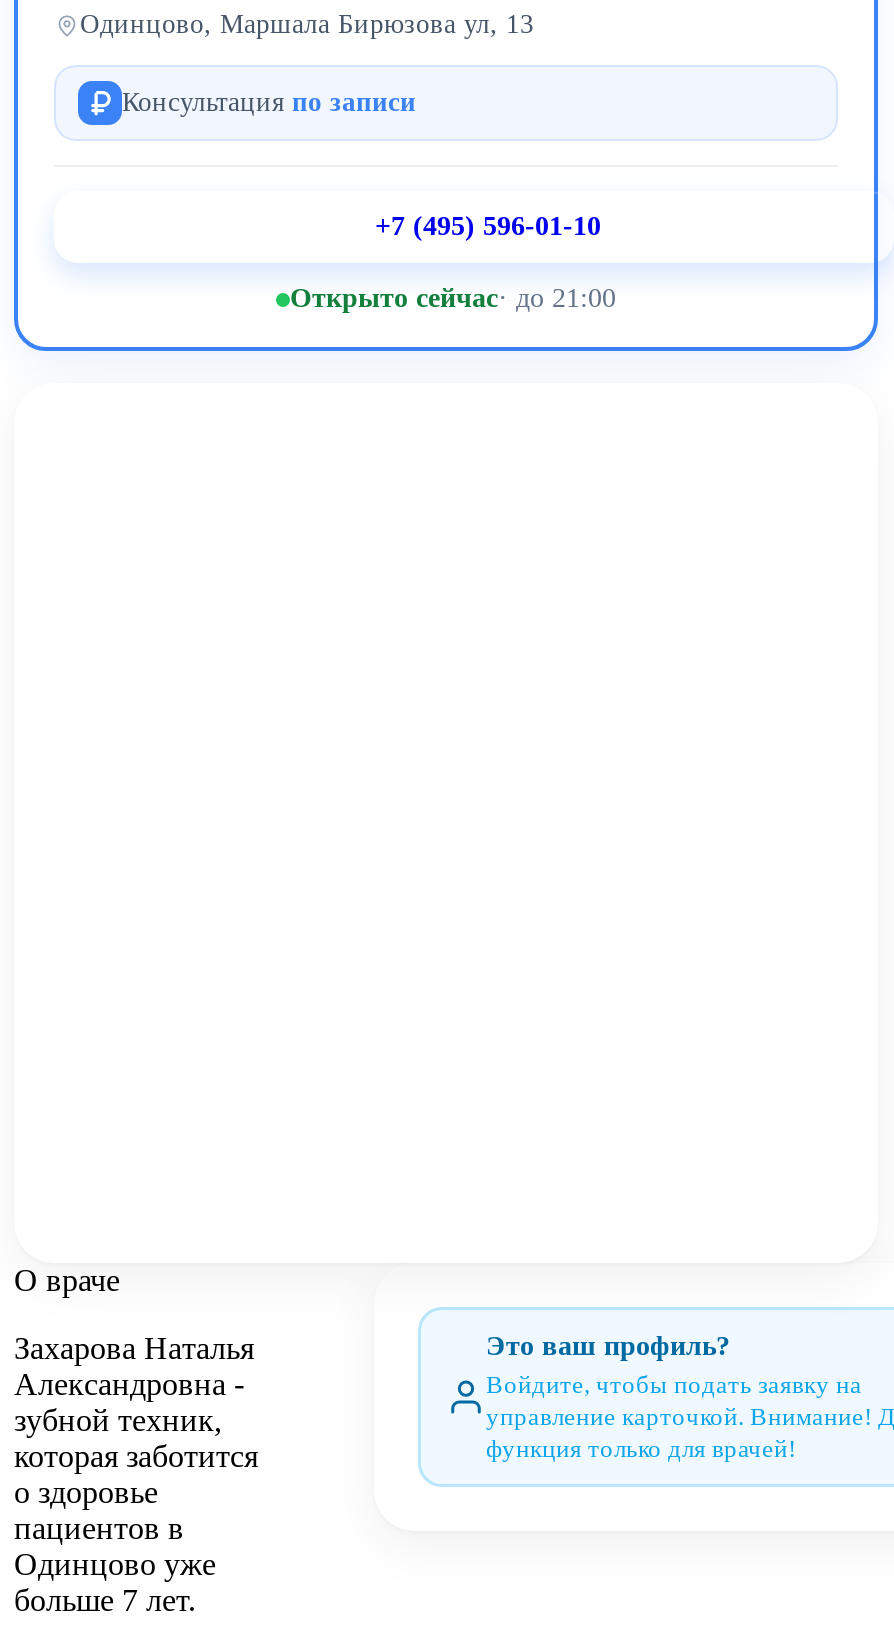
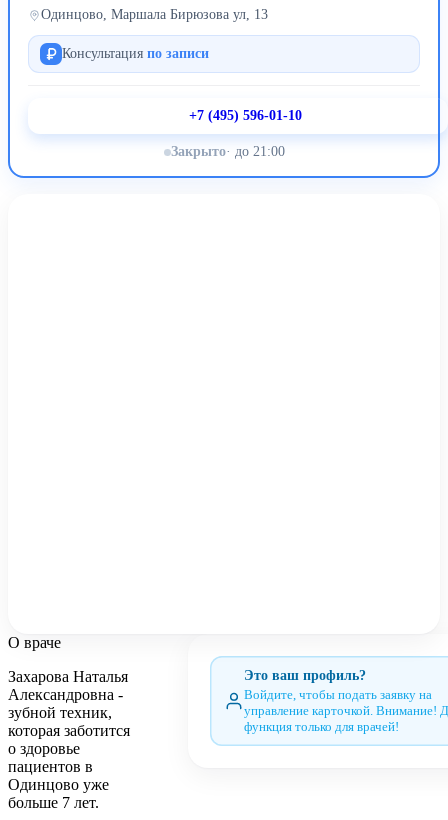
- Открыто сейчас · до 21:00
+ Закрыто · до 21:00
